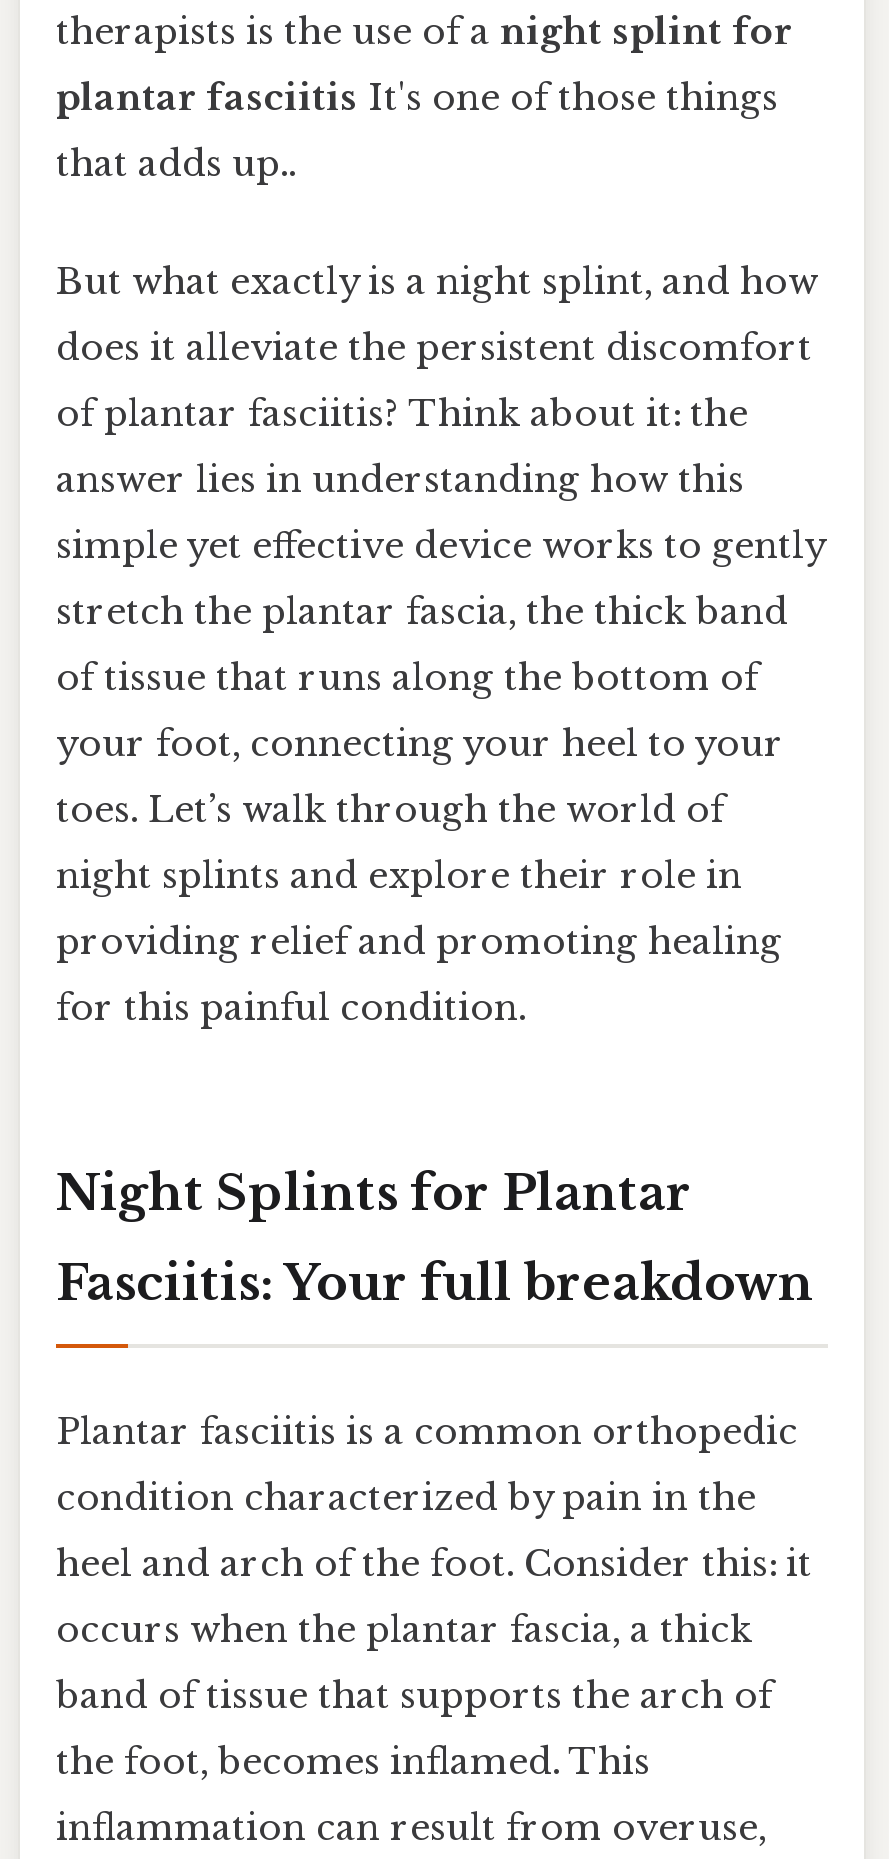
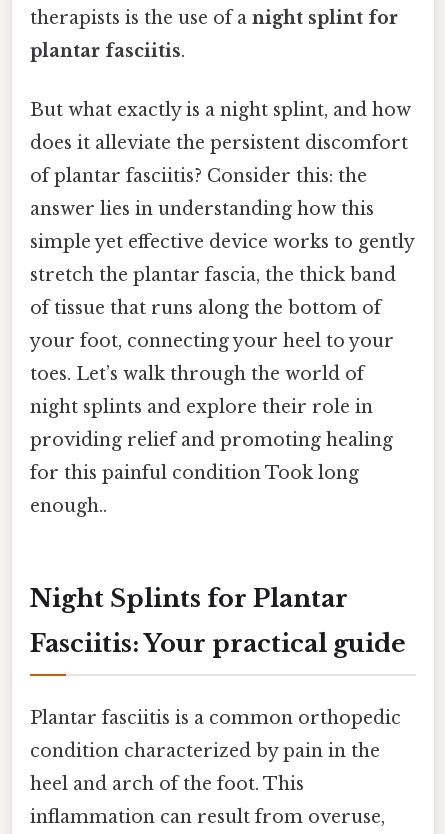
- plantar fasciitis It's one of those things
- that adds up..
+ plantar fasciitis.

- of plantar fasciitis? Think about it: the
+ of plantar fasciitis? Consider this: the

- for this painful condition.
+ for this painful condition Took long
+ enough..

- Fasciitis: Your full breakdown
+ Fasciitis: Your practical guide

- heel and arch of the foot. Consider this: it
- occurs when the plantar fascia, a thick
- band of tissue that supports the arch of
- the foot, becomes inflamed. This
+ heel and arch of the foot. This
